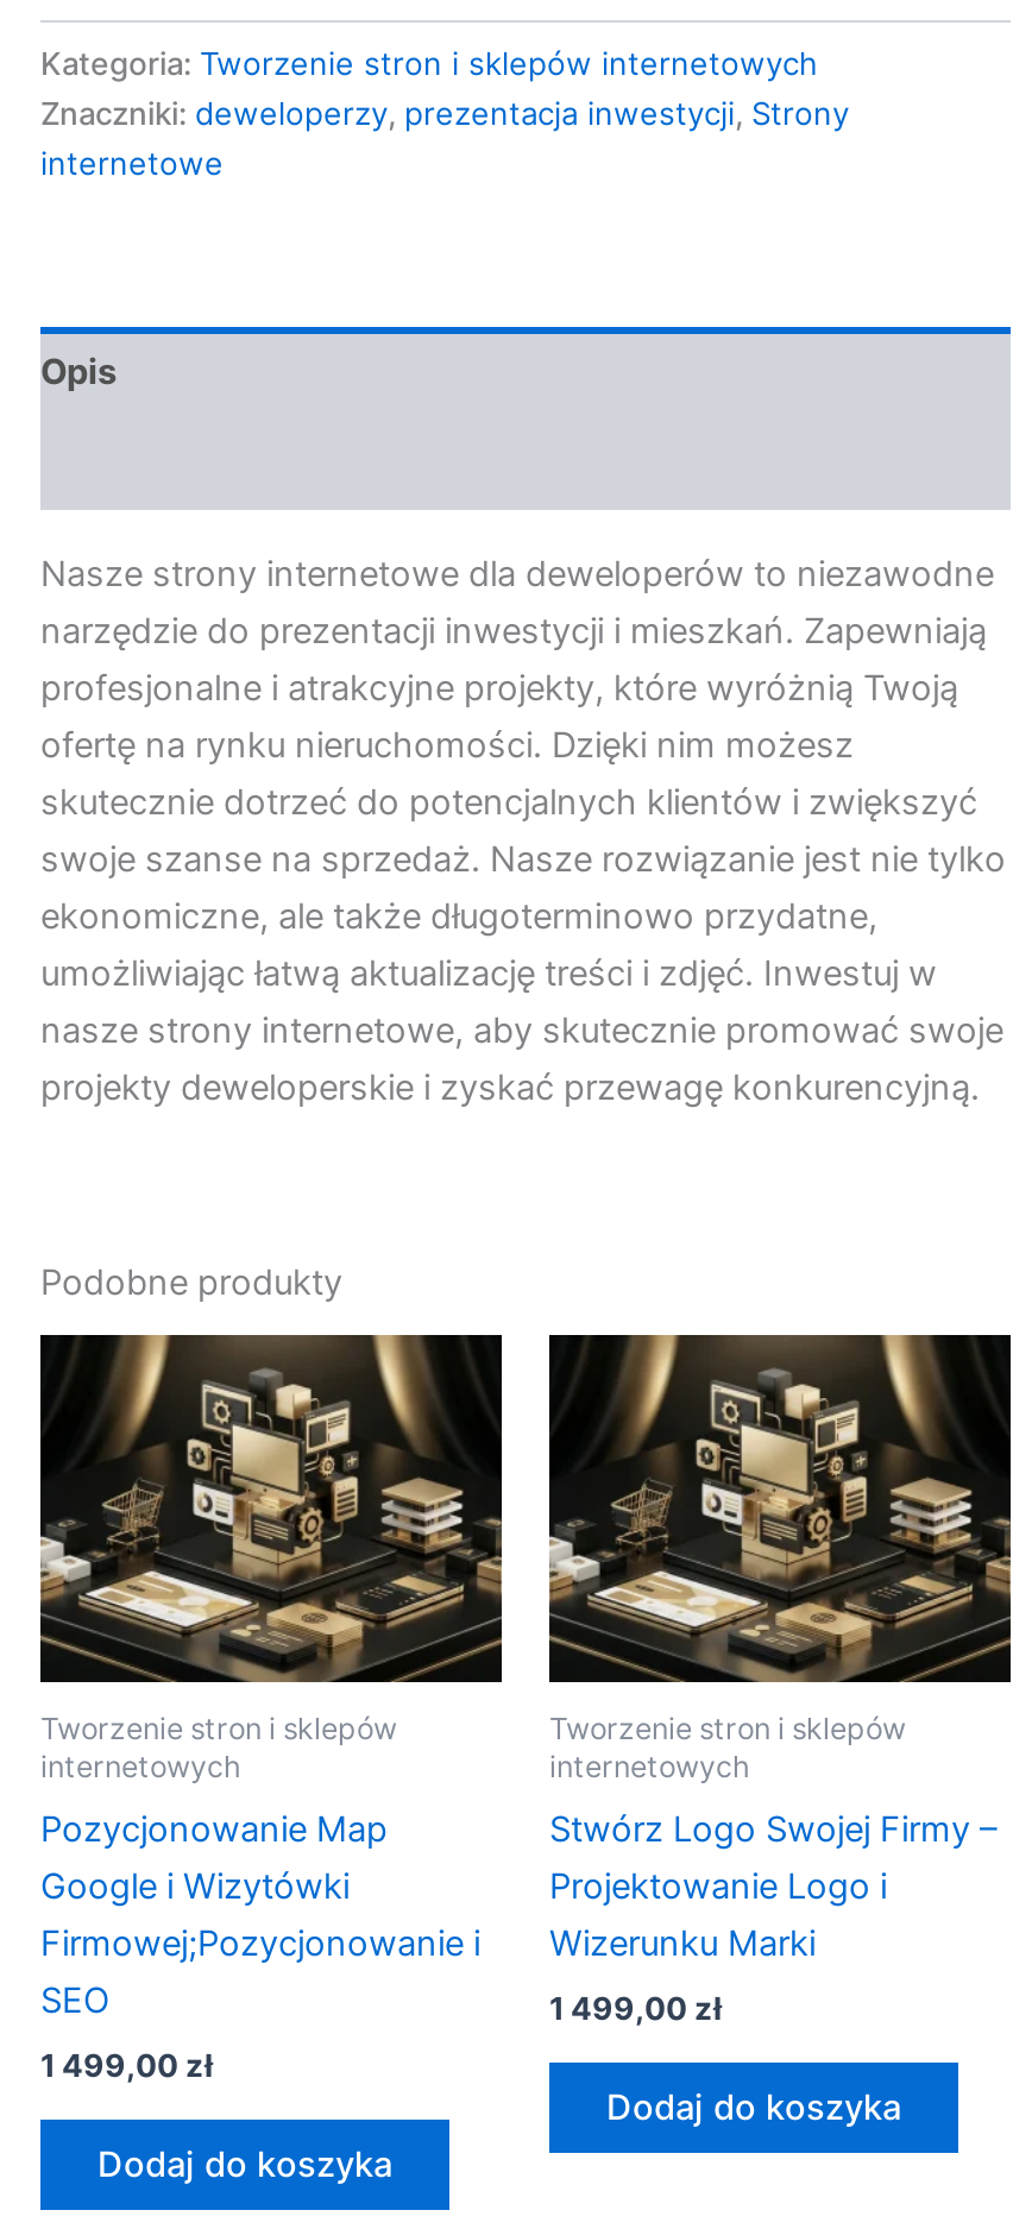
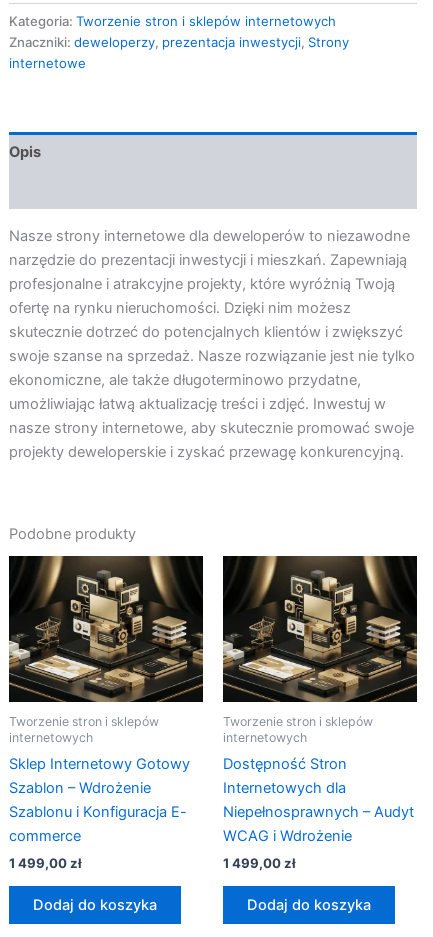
- Pozycjonowanie Map
- Google i Wizytówki
- Firmowej;Pozycjonowanie i
- SEO
+ Sklep Internetowy Gotowy
+ Szablon – Wdrożenie
+ Szablonu i Konfiguracja E-
+ commerce

- Stwórz Logo Swojej Firmy –
- Projektowanie Logo i
- Wizerunku Marki
+ Dostępność Stron
+ Internetowych dla
+ Niepełnosprawnych – Audyt
+ WCAG i Wdrożenie

moved down: 1 499,00 zł | Dodaj do koszyka
